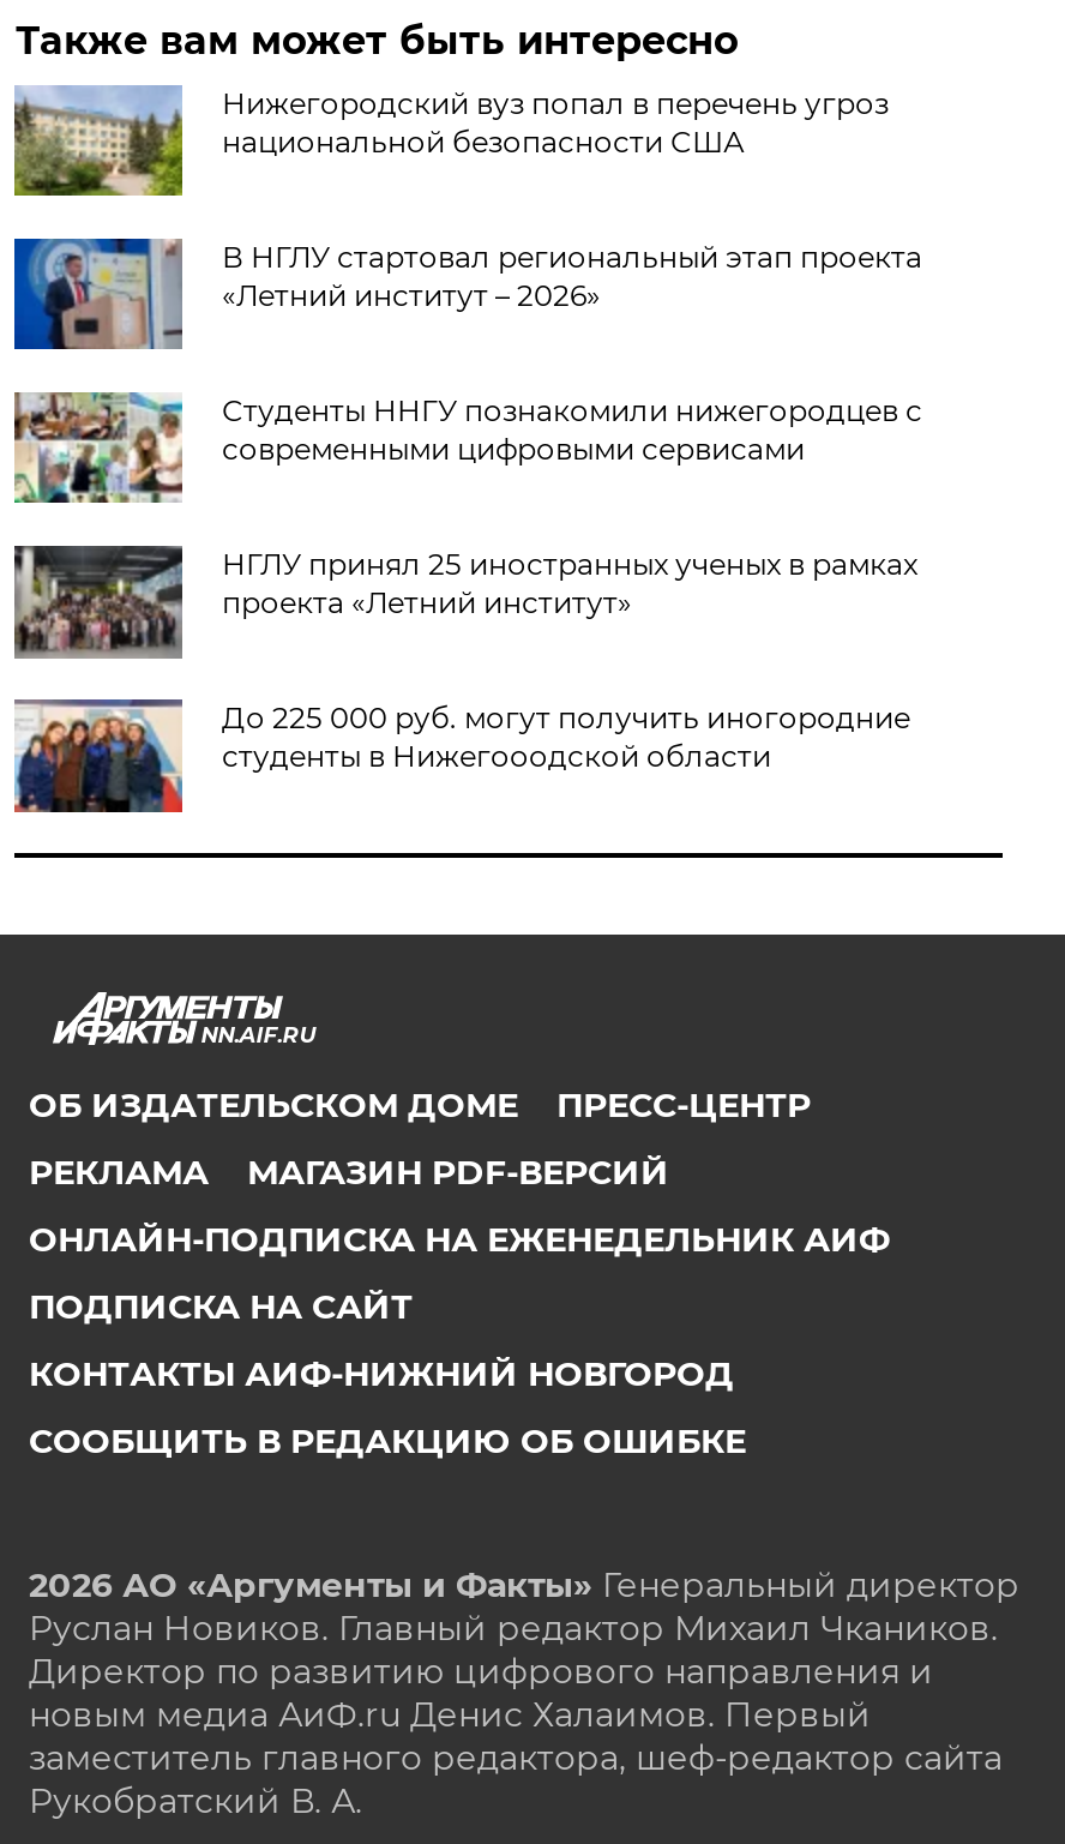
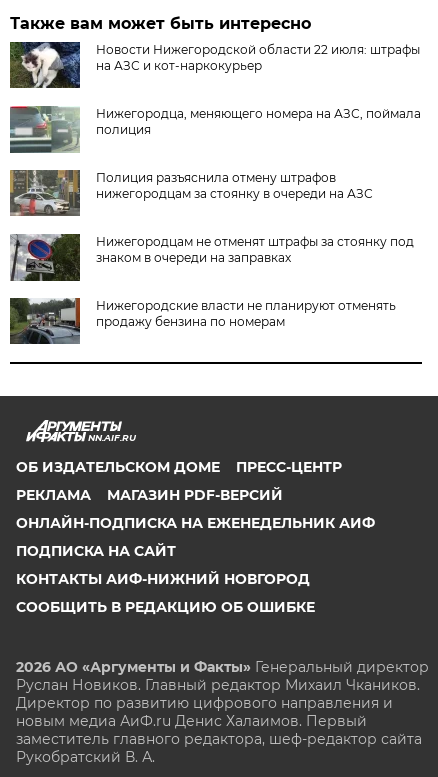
- [image]
- Нижегородский вуз попал в перечень угроз
- национальной безопасности США
+ [image]
+ Новости Нижегородской области 22 июля: штрафы
+ на АЗС и кот-наркокурьер

- [image]
- В НГЛУ стартовал региональный этап проекта
- «Летний институт – 2026»
+ [image]
+ Нижегородца, меняющего номера на АЗС, поймала
+ полиция

- [image]
- Студенты ННГУ познакомили нижегородцев с
- современными цифровыми сервисами
+ [image]
+ Полиция разъяснила отмену штрафов
+ нижегородцам за стоянку в очереди на АЗС

- [image]
- НГЛУ принял 25 иностранных ученых в рамках
- проекта «Летний институт»
+ [image]
+ Нижегородцам не отменят штрафы за стоянку под
+ знаком в очереди на заправках

- [image]
- До 225 000 руб. могут получить иногородние
- студенты в Нижегооодской области
+ [image]
+ Нижегородские власти не планируют отменять
+ продажу бензина по номерам
